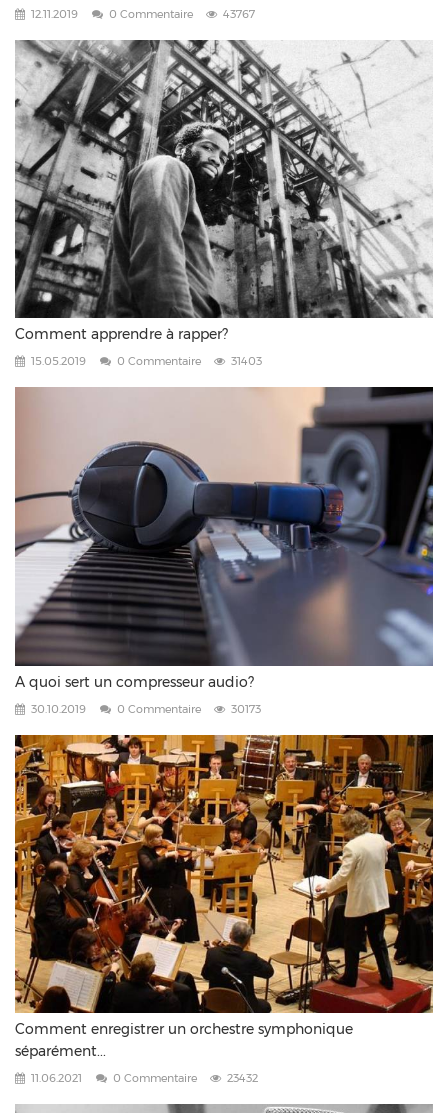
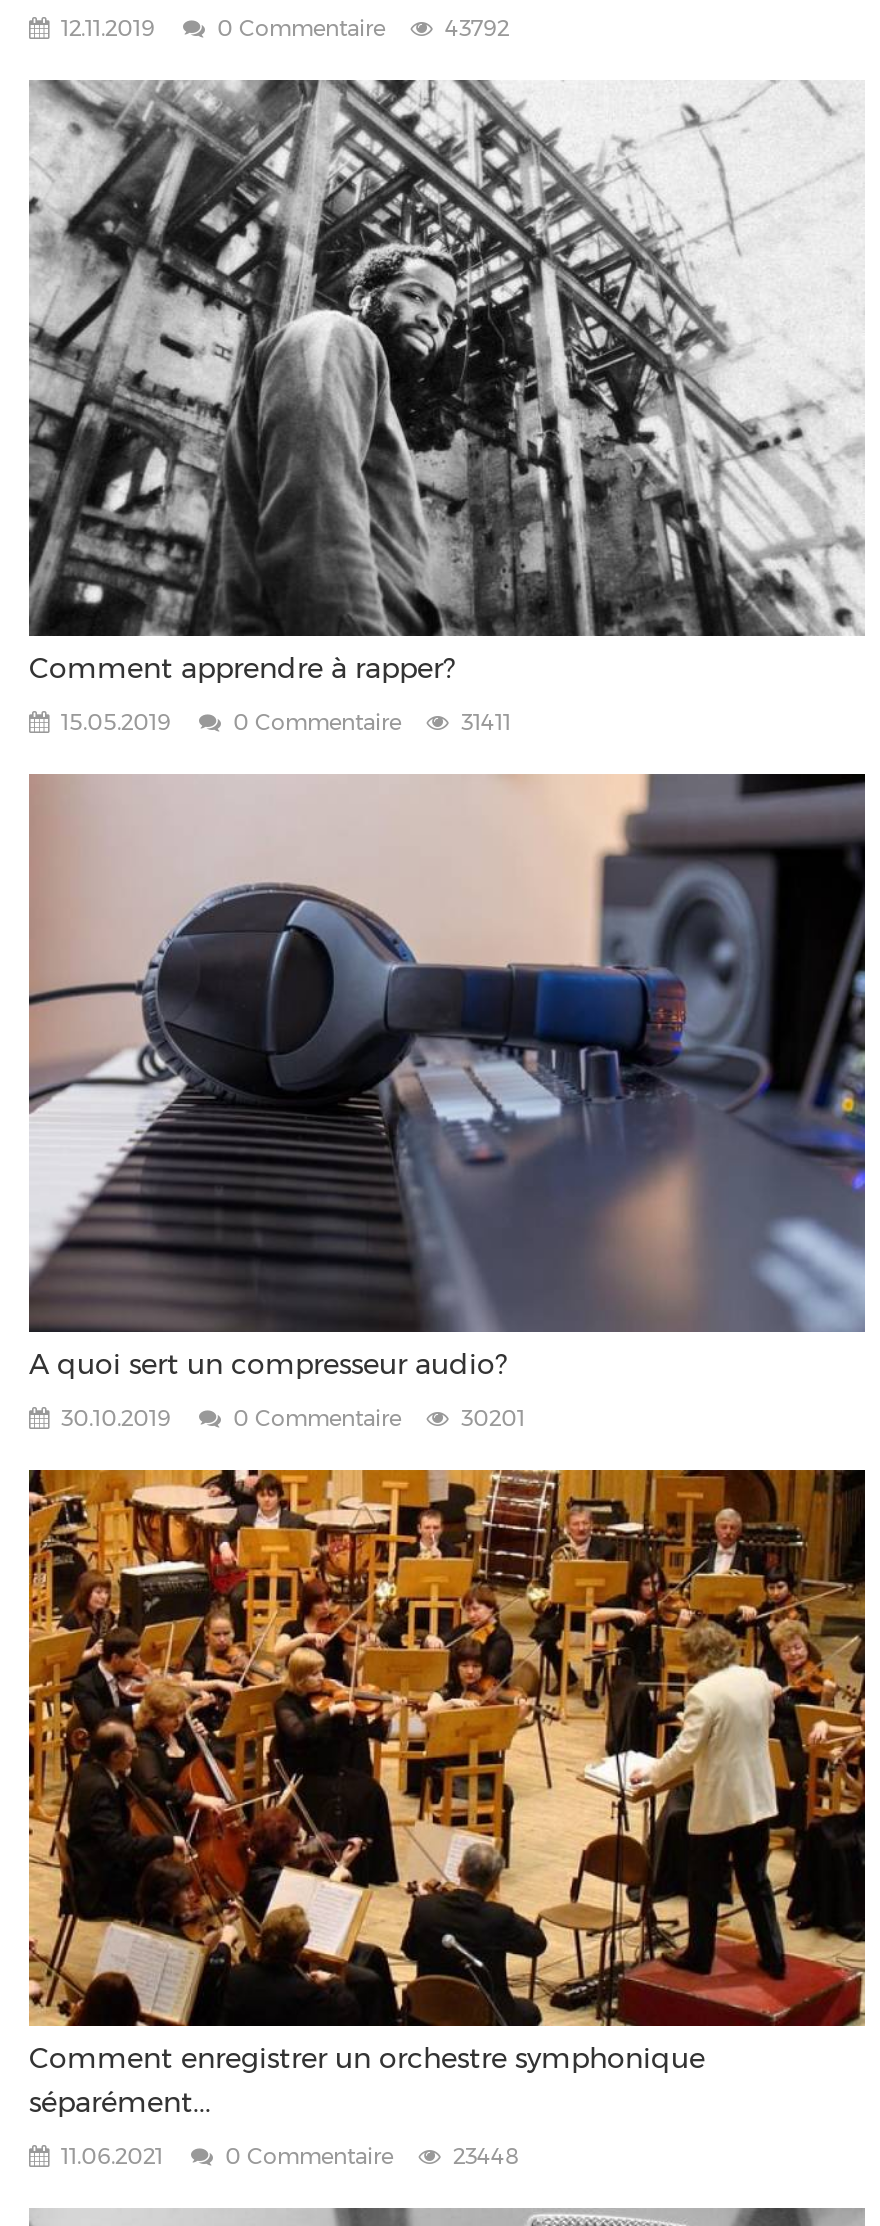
- 43767
+ 43792

- 31403
+ 31411

- 30173
+ 30201

- 23432
+ 23448
